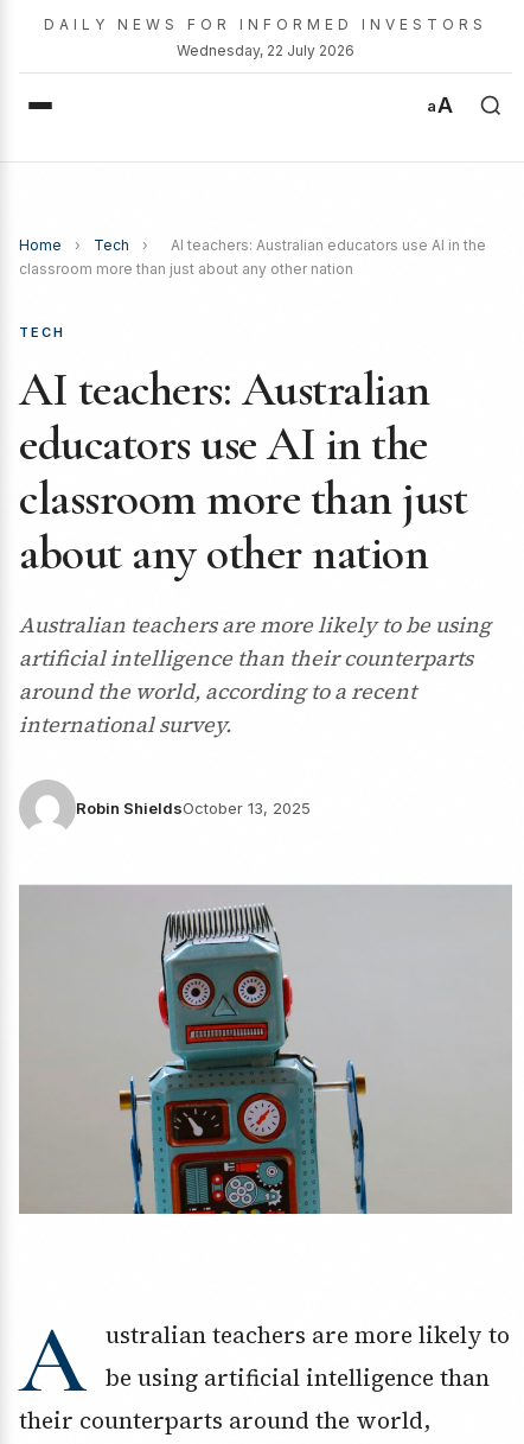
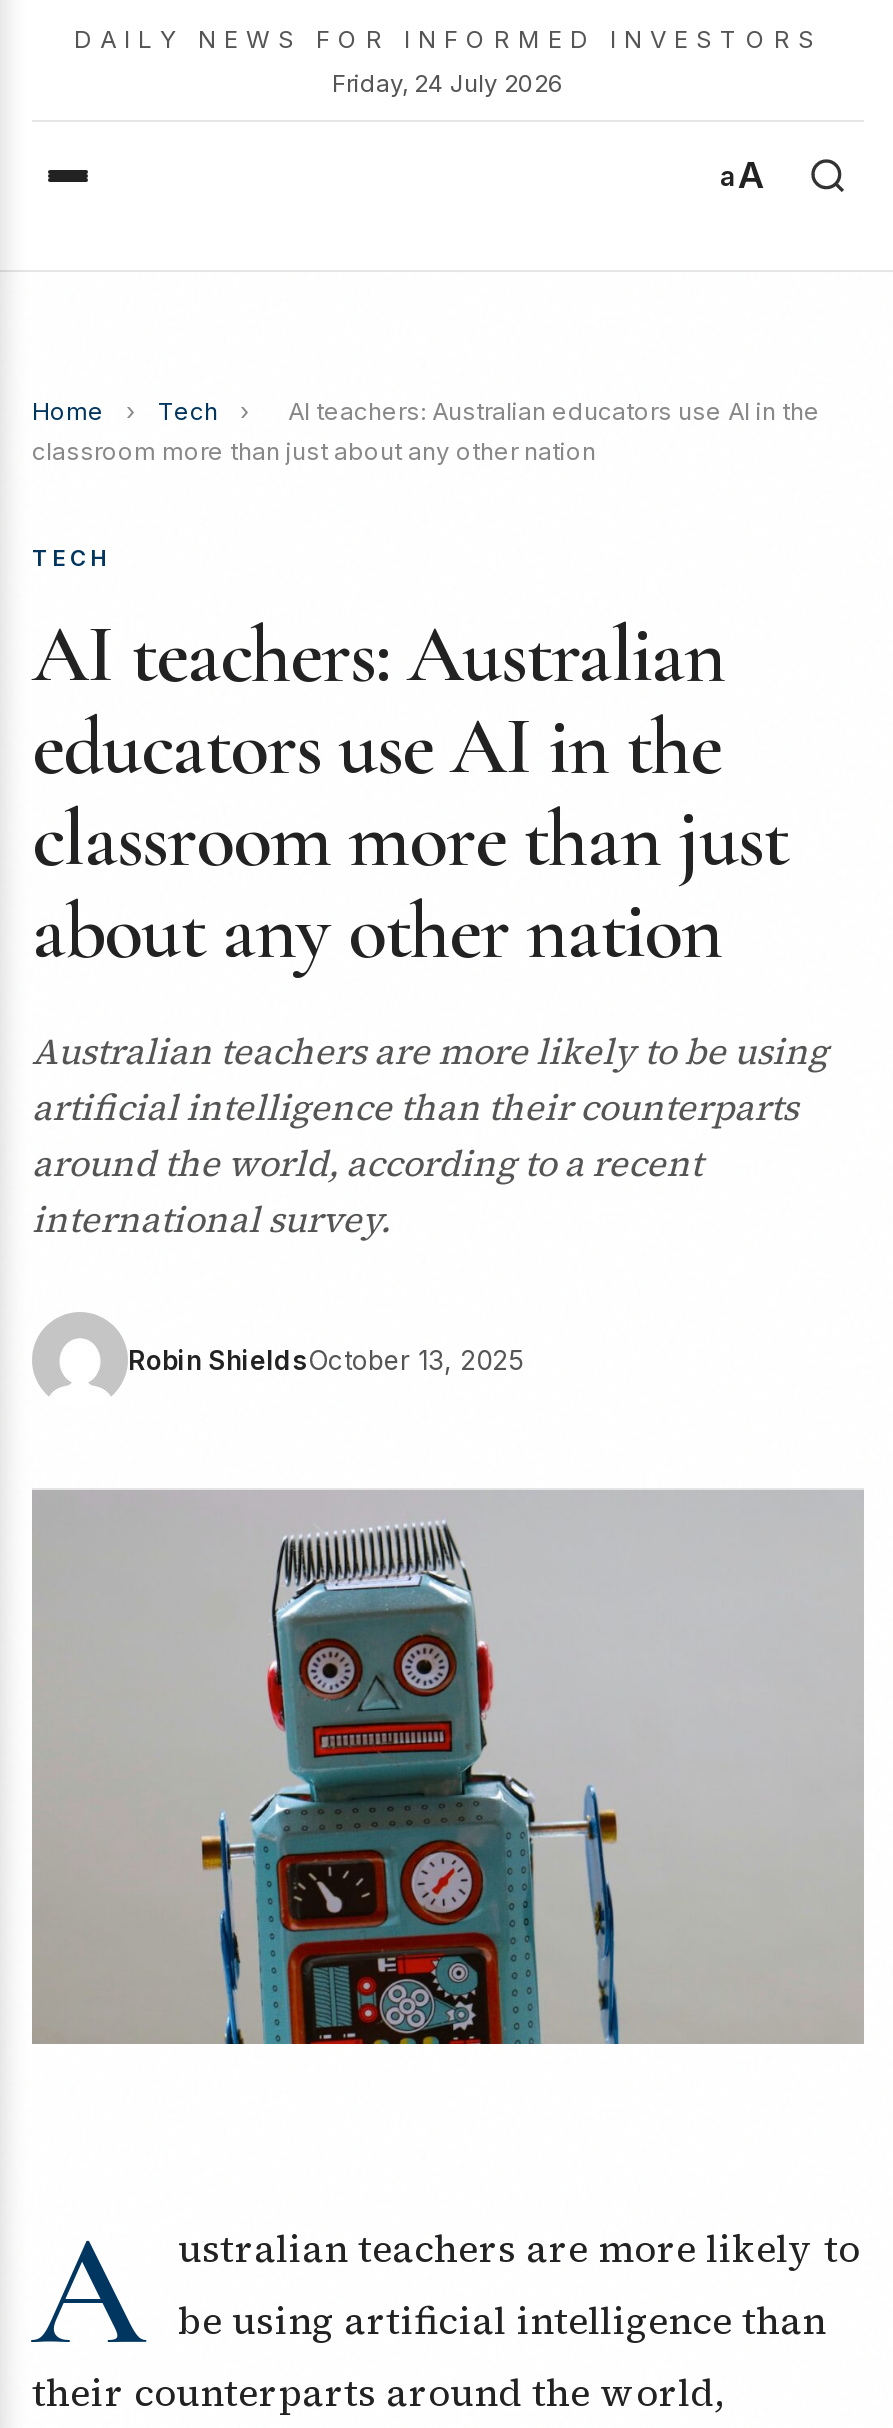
- Wednesday, 22 July 2026
+ Friday, 24 July 2026
